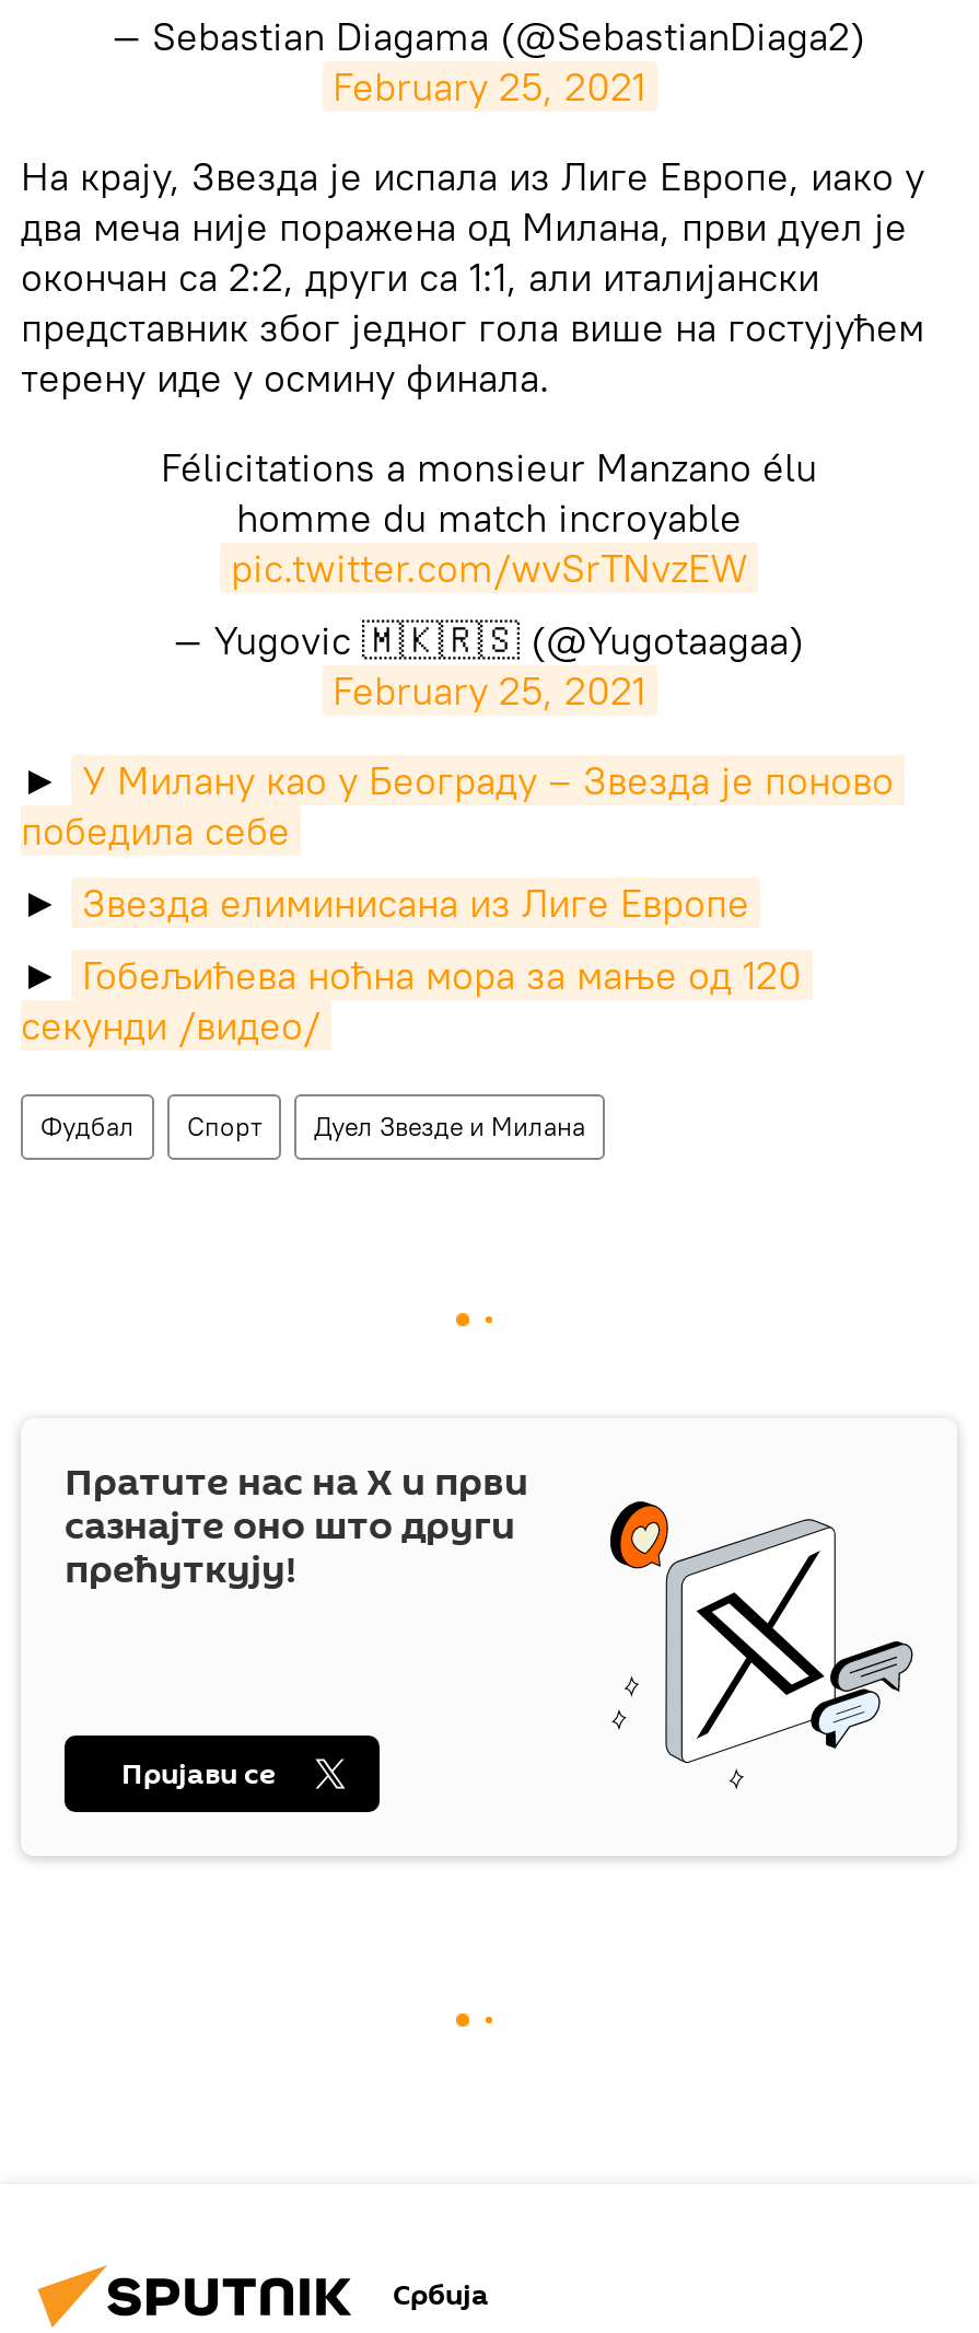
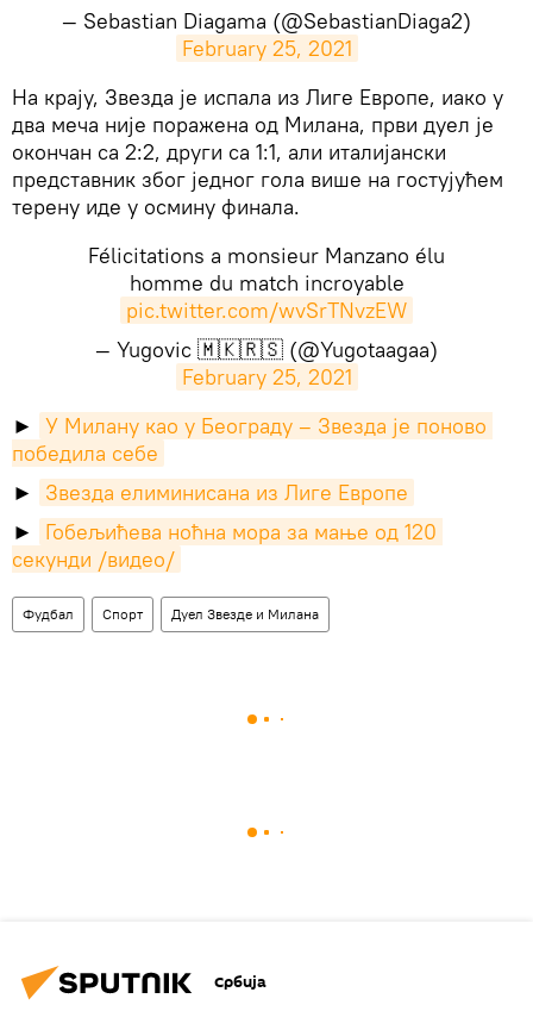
- [image]
- Пратите нас на X и први
- сазнајте оно што други
- прећуткују!

- Пријави се
